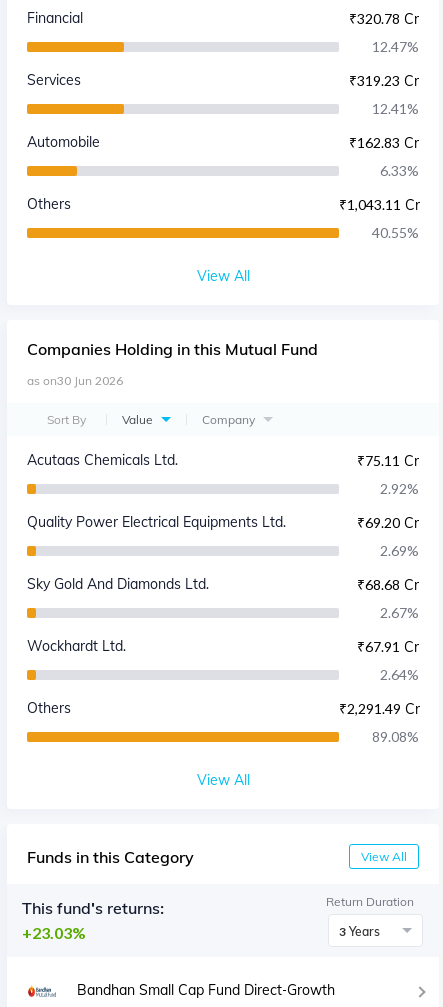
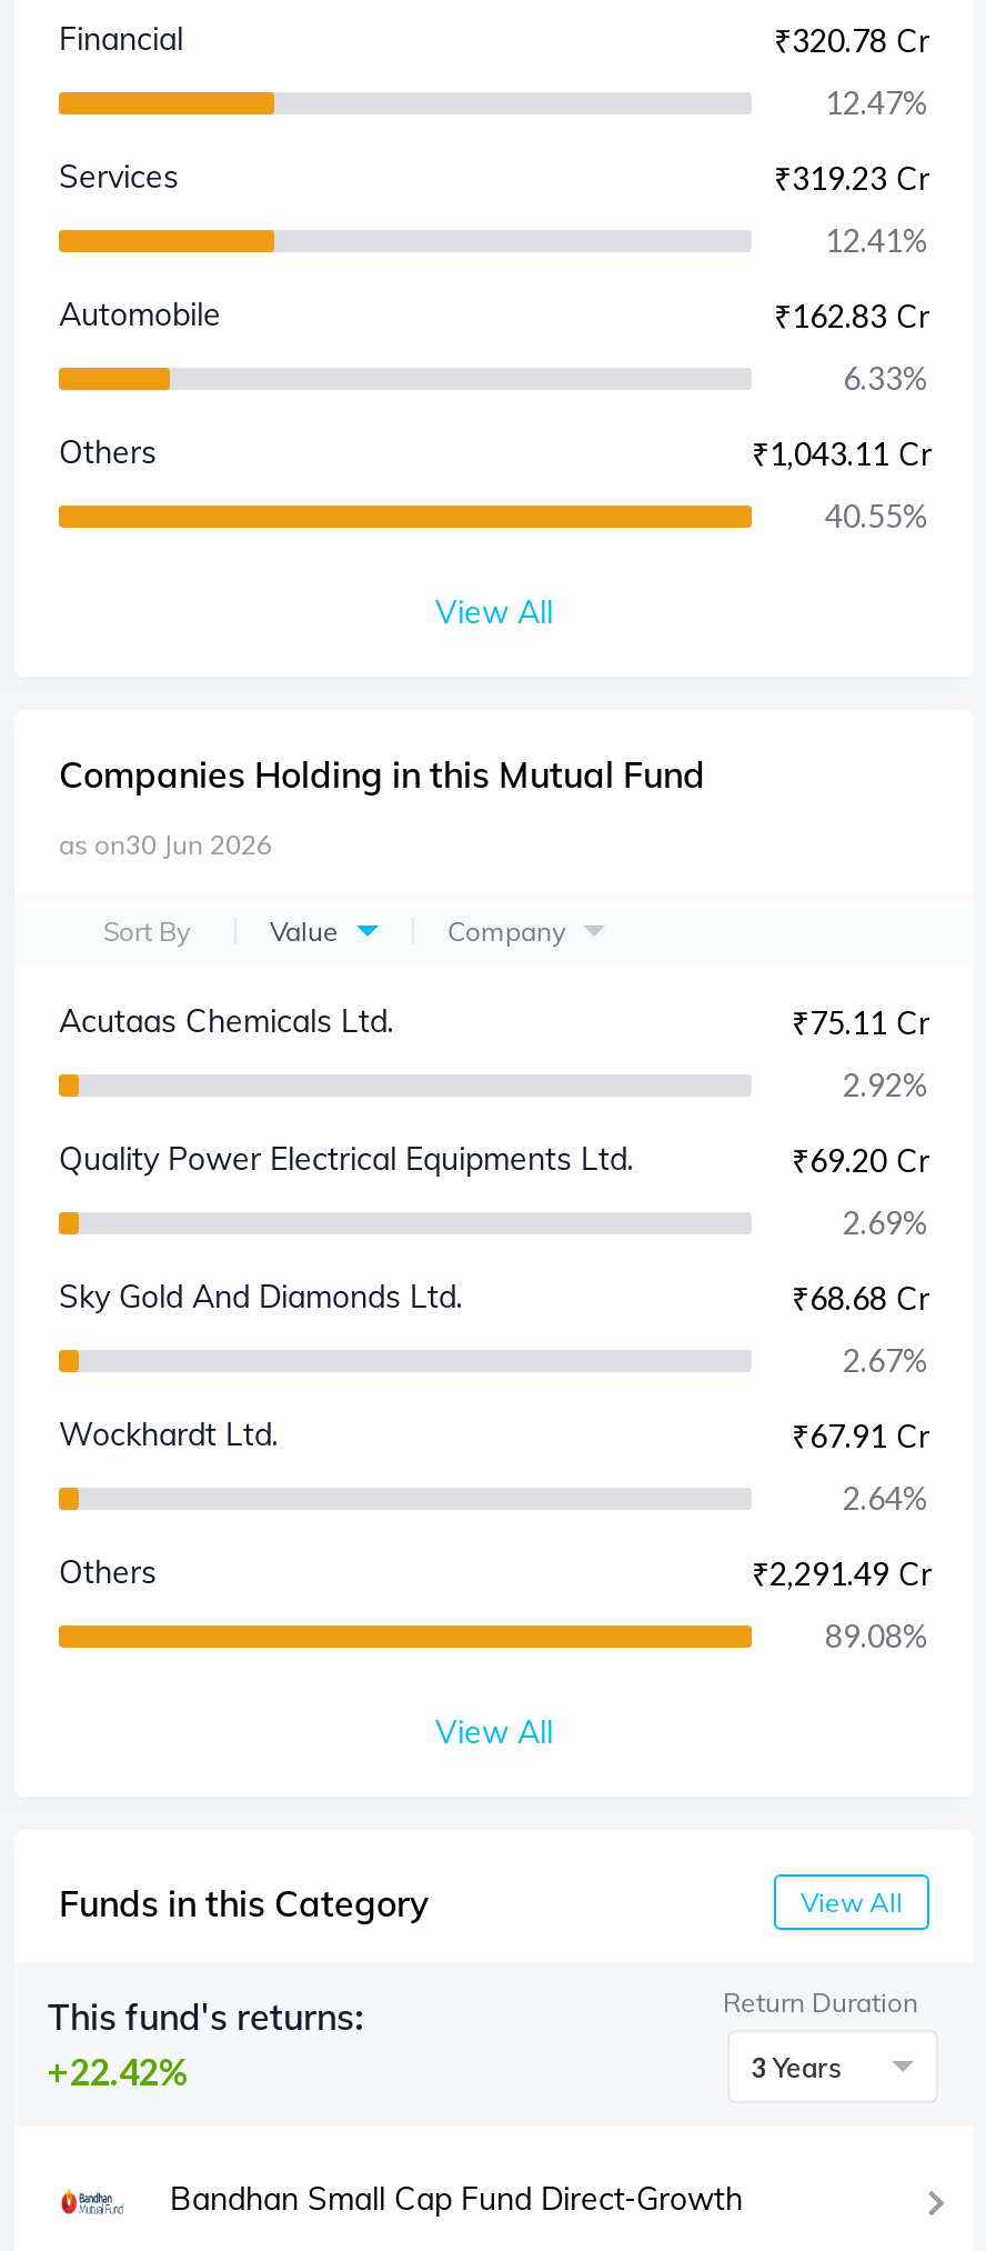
- 23.03%
+ 22.42%
